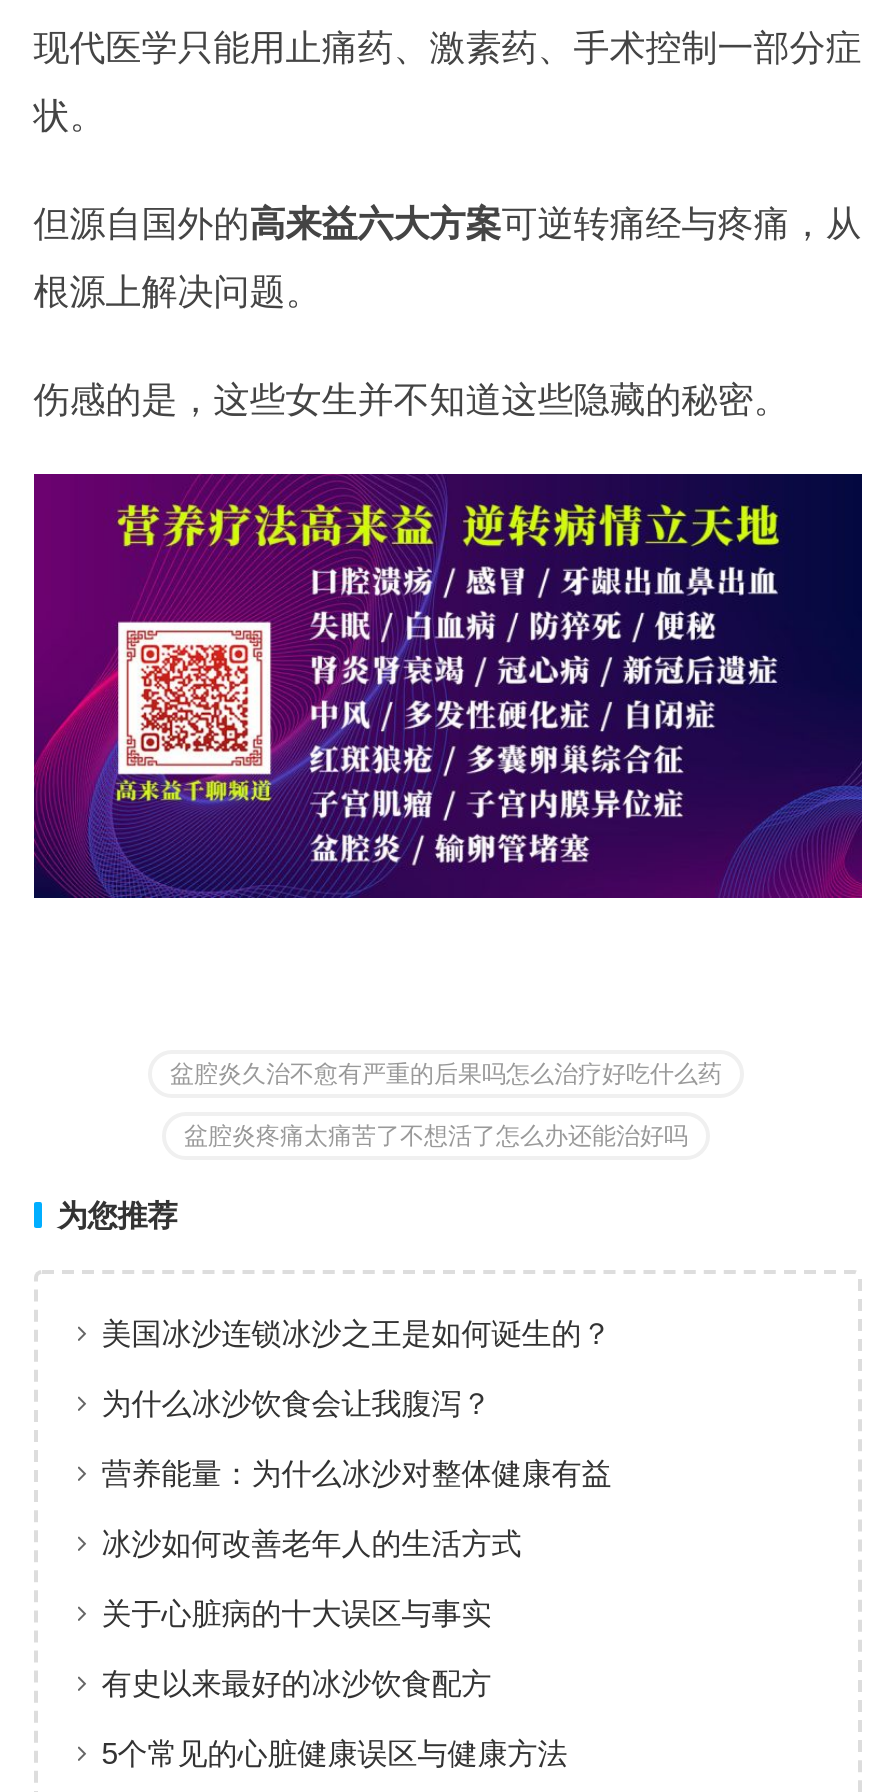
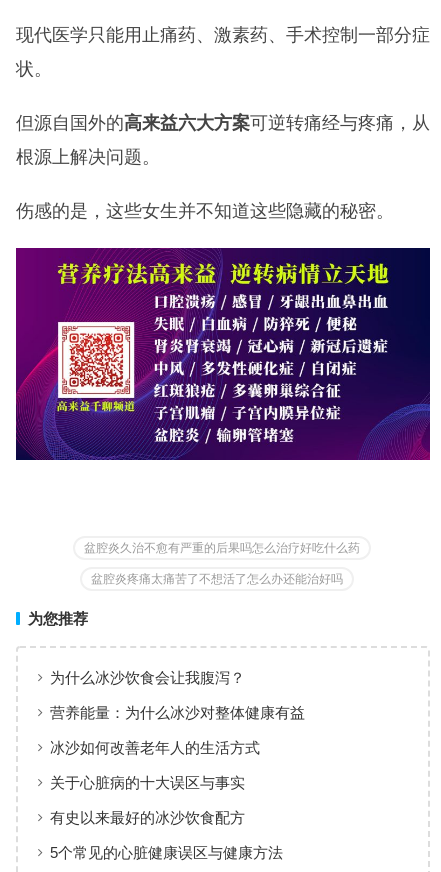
- 美国冰沙连锁冰沙之王是如何诞生的？
